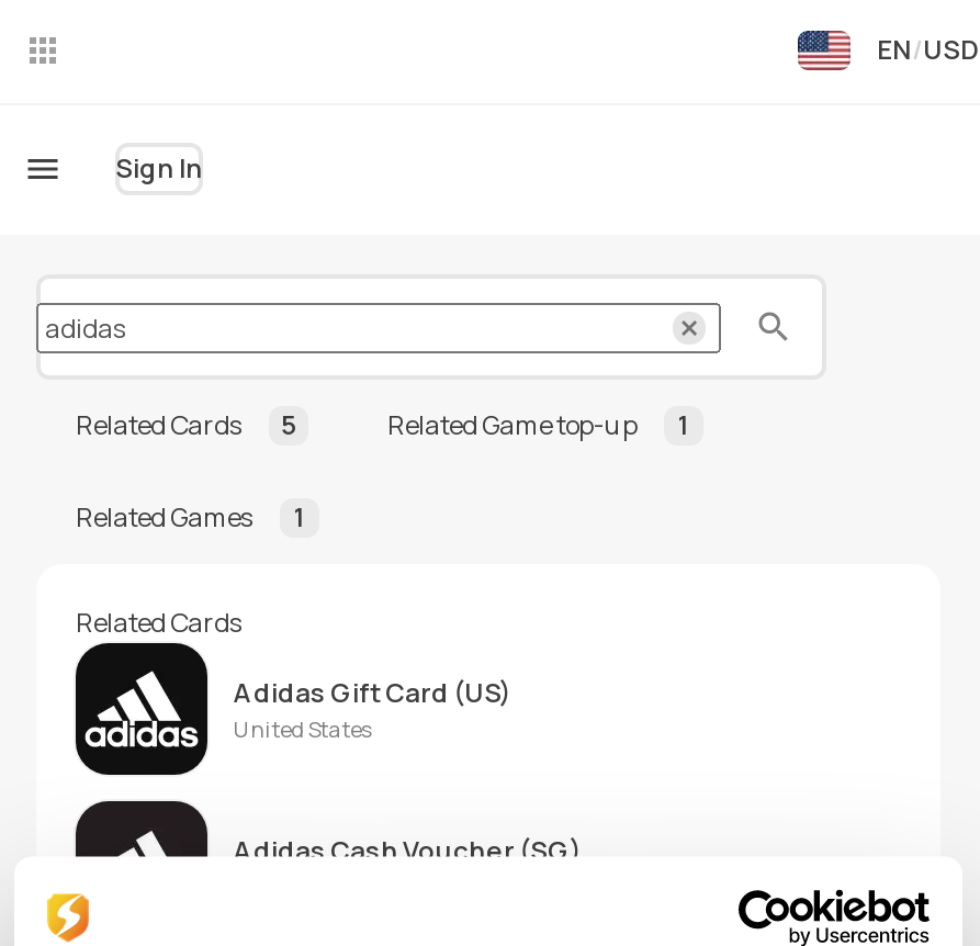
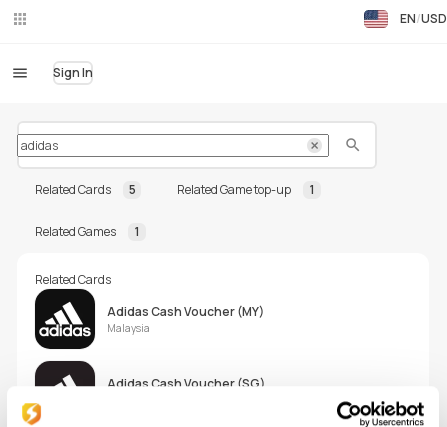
- Adidas Gift Card (US)
- United States
+ Adidas Cash Voucher (MY)
+ Malaysia
